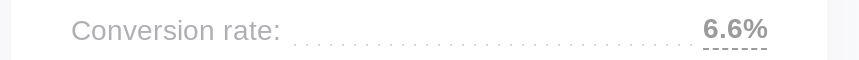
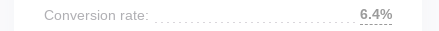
- 6.6%
+ 6.4%
